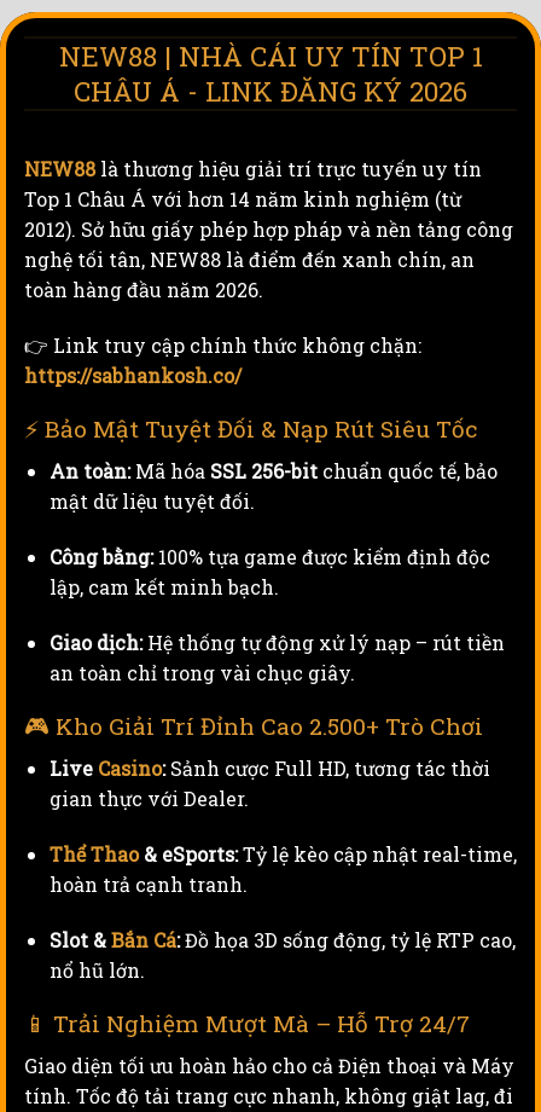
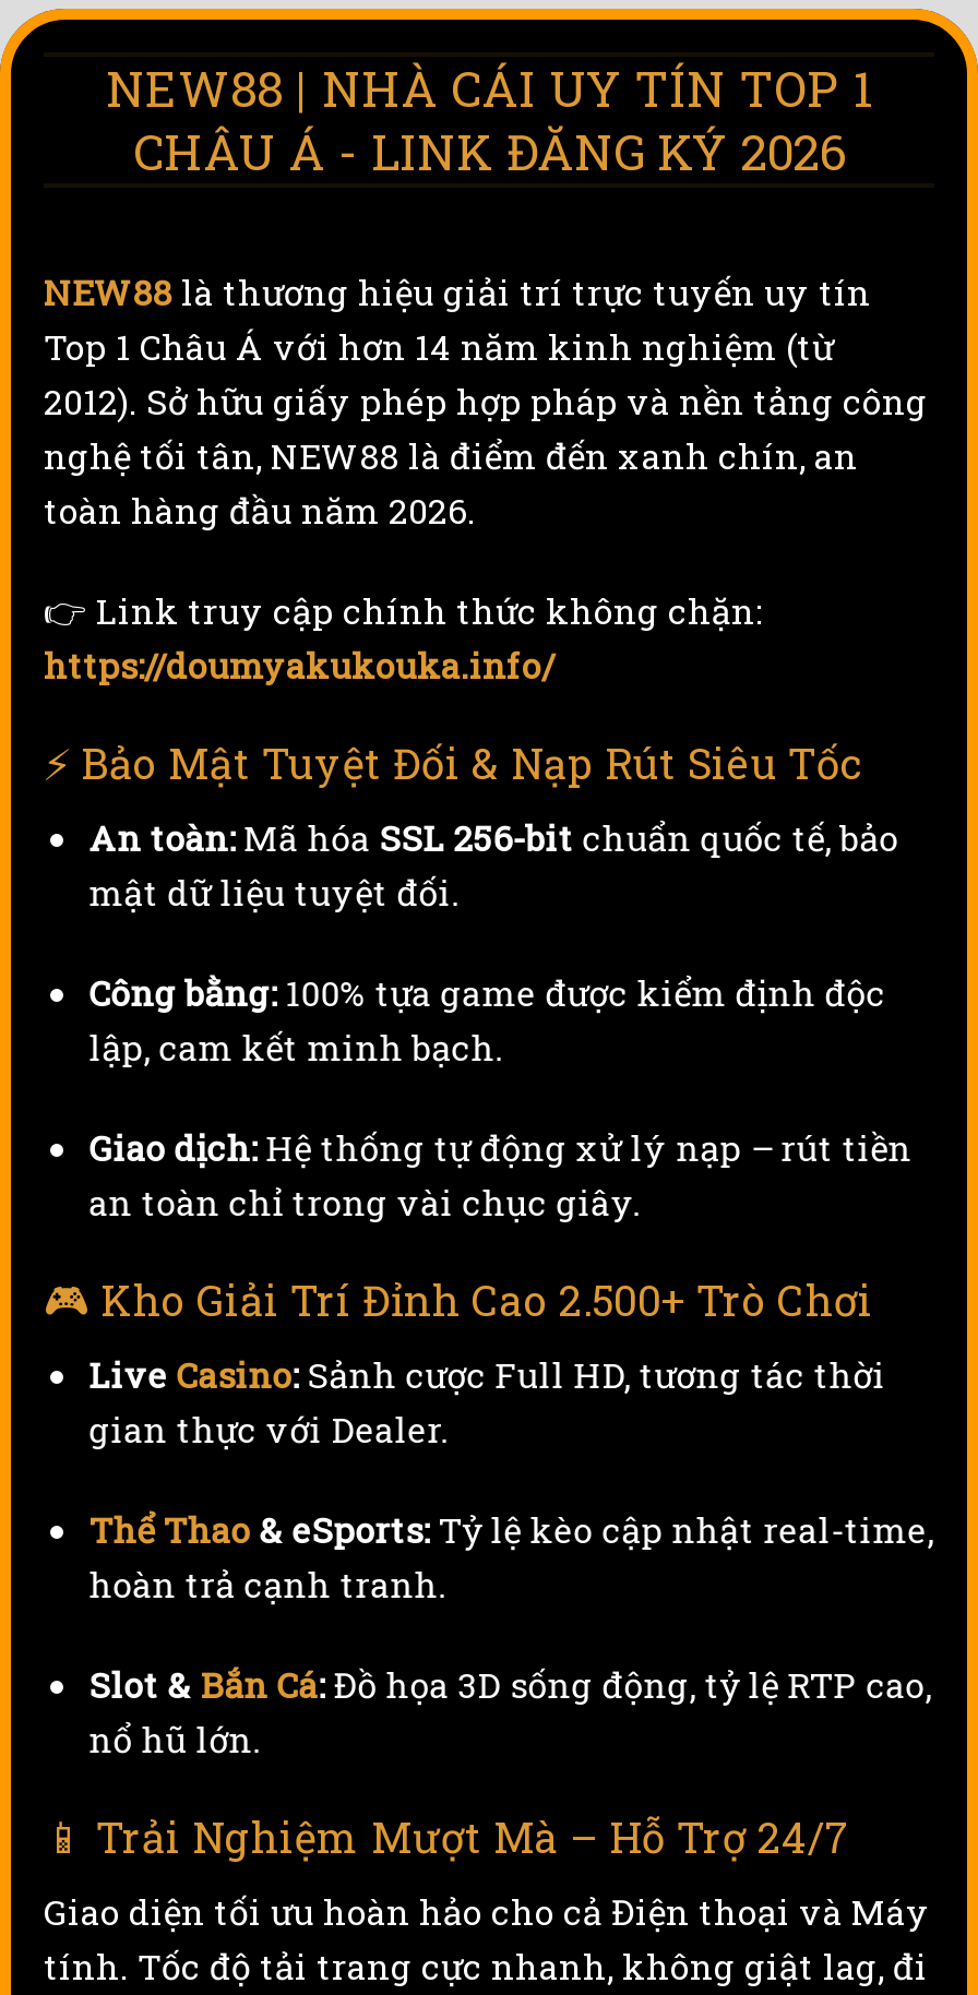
- https://sabhankosh.co/
+ https://doumyakukouka.info/
